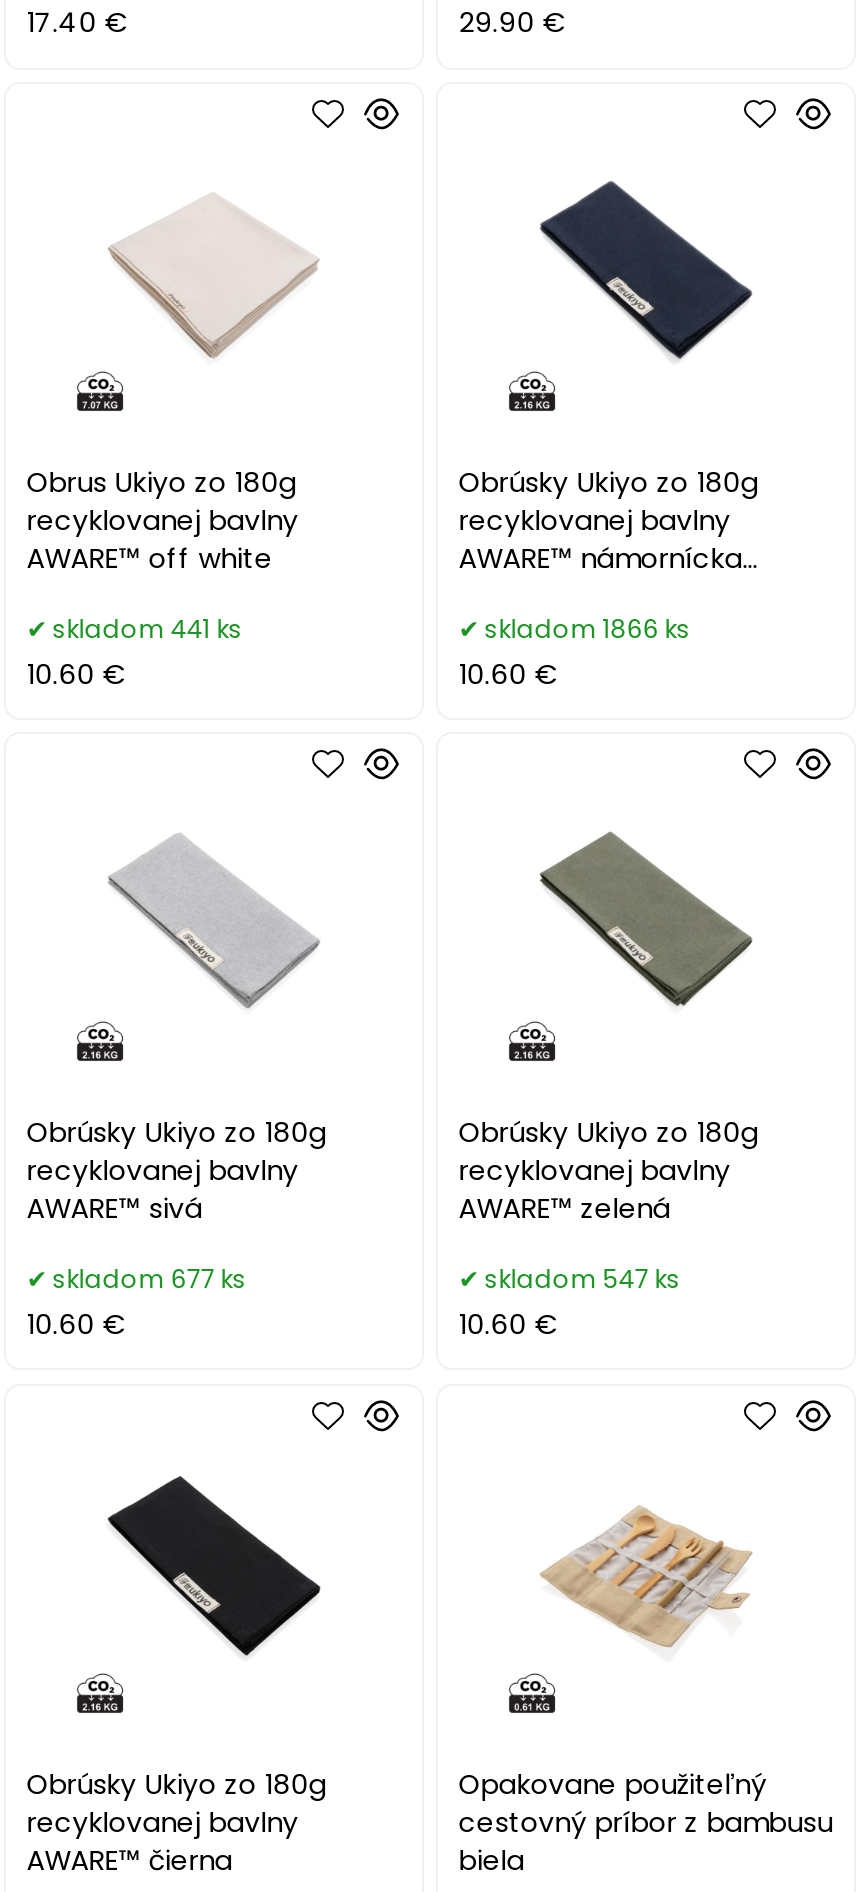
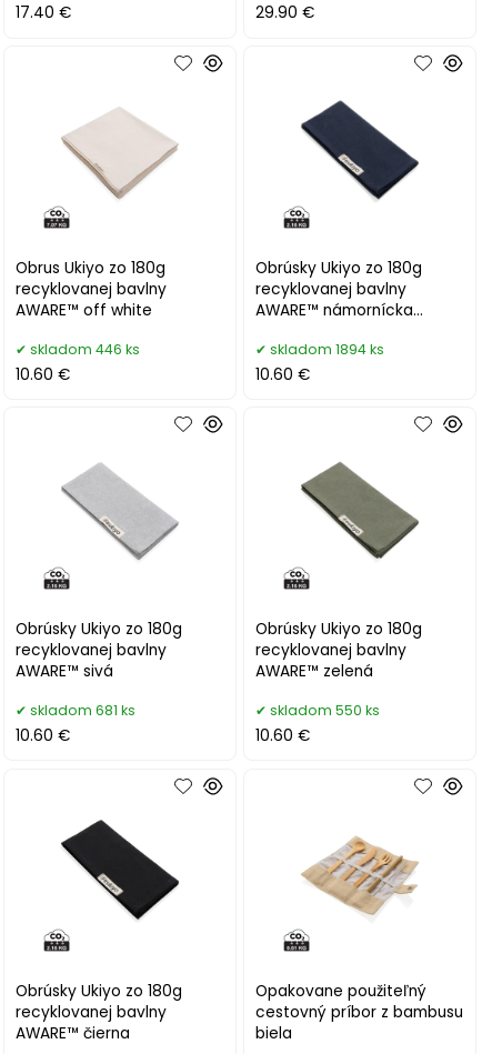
- skladom 441 ks
+ skladom 446 ks

- skladom 1866 ks
+ skladom 1894 ks

- skladom 677 ks
+ skladom 681 ks

- skladom 547 ks
+ skladom 550 ks
